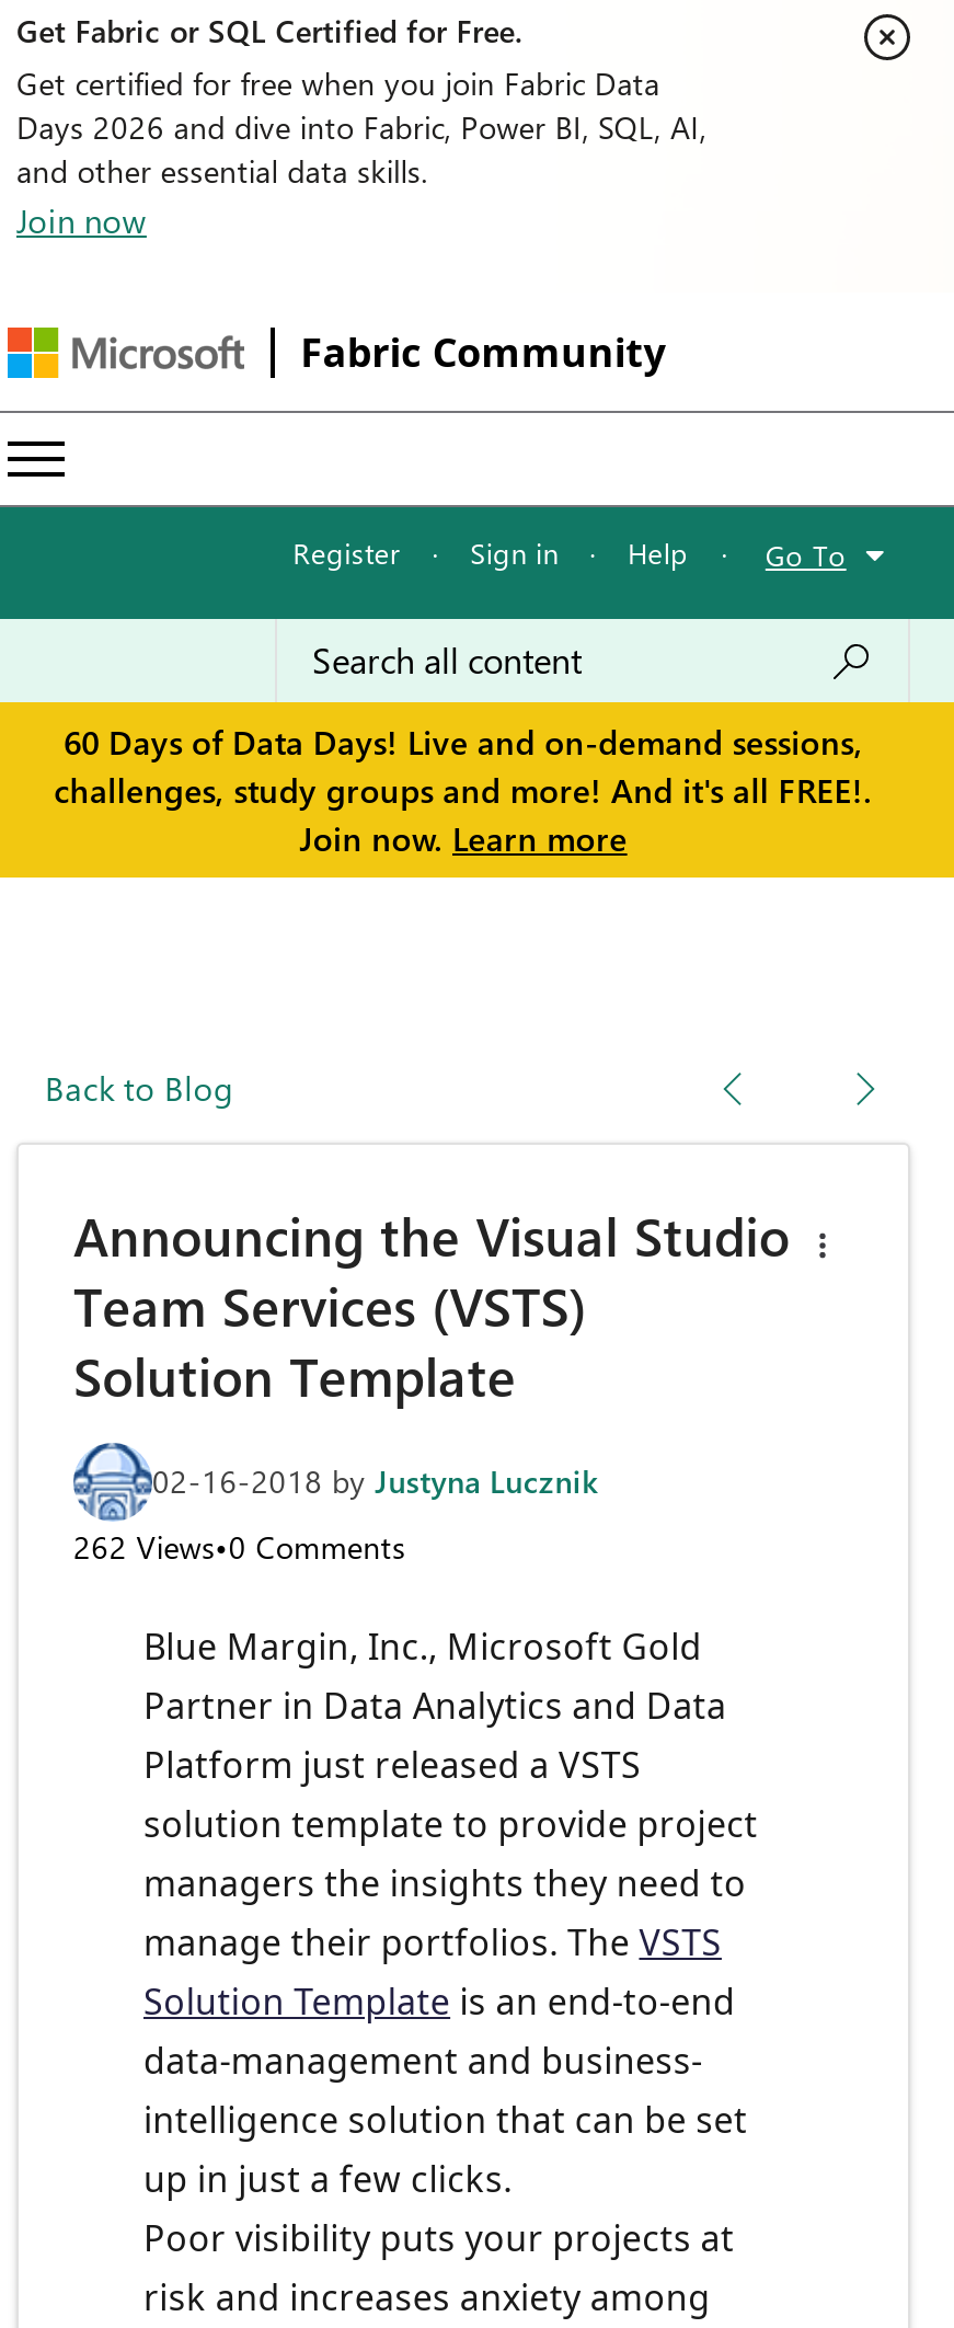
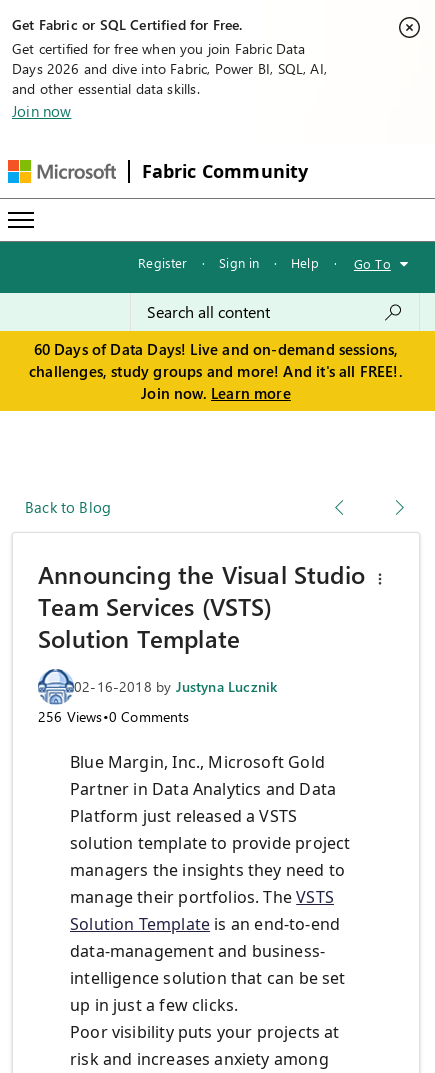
- 262 Views•0 Comments
+ 256 Views•0 Comments
